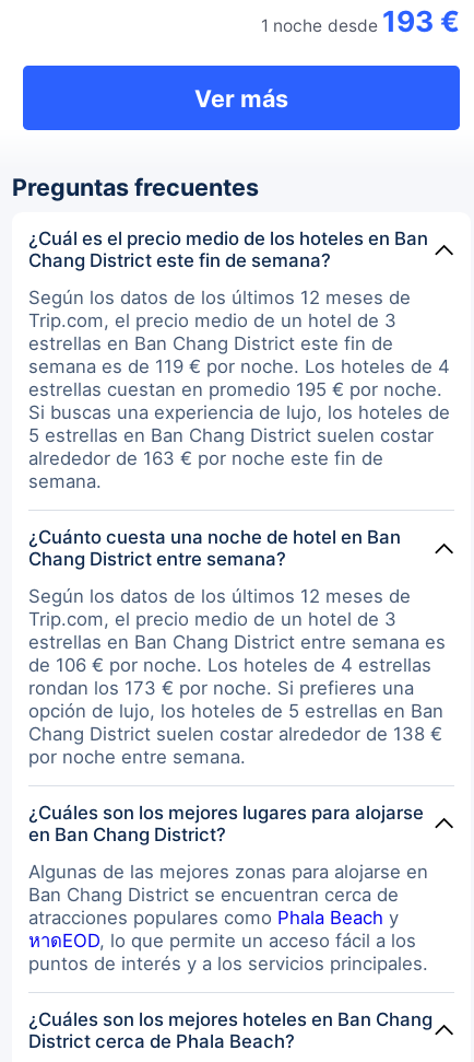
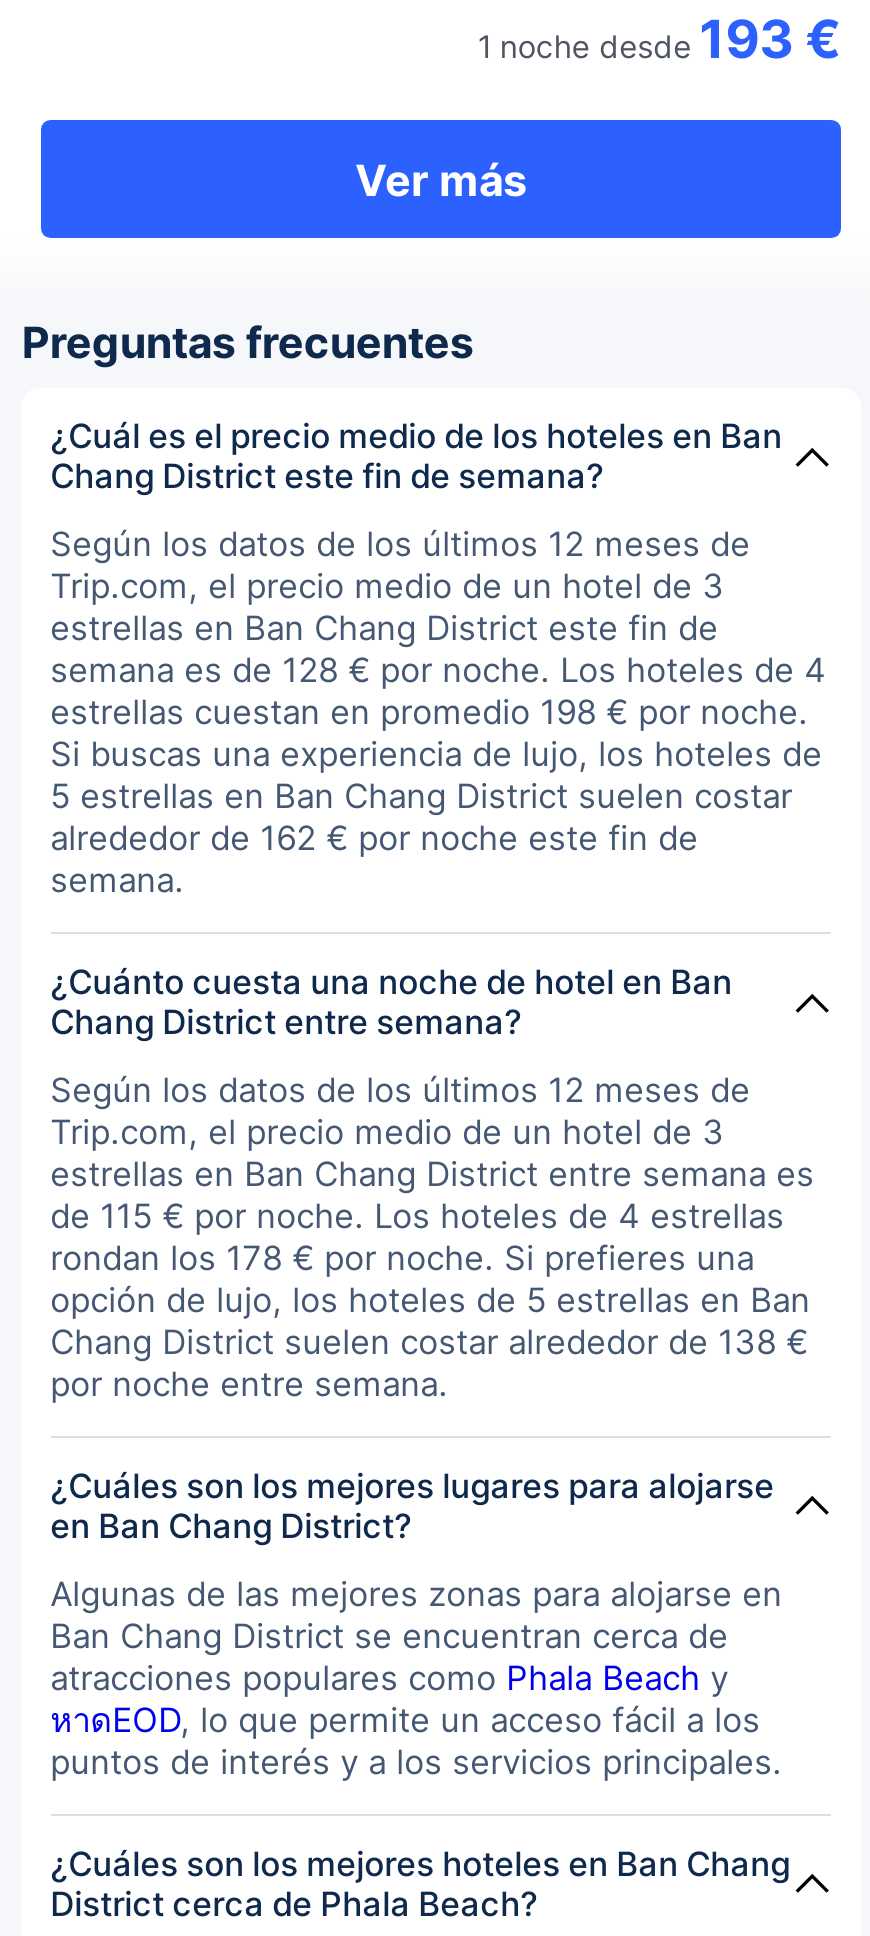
- semana es de 119 € por noche. Los hoteles de 4
+ semana es de 128 € por noche. Los hoteles de 4

- estrellas cuestan en promedio 195 € por noche.
+ estrellas cuestan en promedio 198 € por noche.

- alrededor de 163 € por noche este fin de
+ alrededor de 162 € por noche este fin de

- de 106 € por noche. Los hoteles de 4 estrellas
+ de 115 € por noche. Los hoteles de 4 estrellas

- rondan los 173 € por noche. Si prefieres una
+ rondan los 178 € por noche. Si prefieres una
